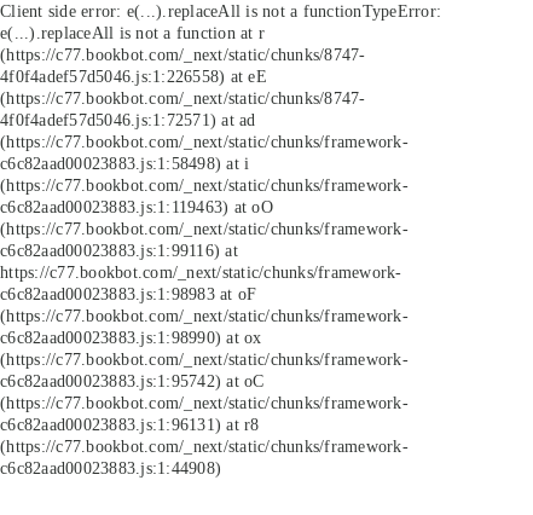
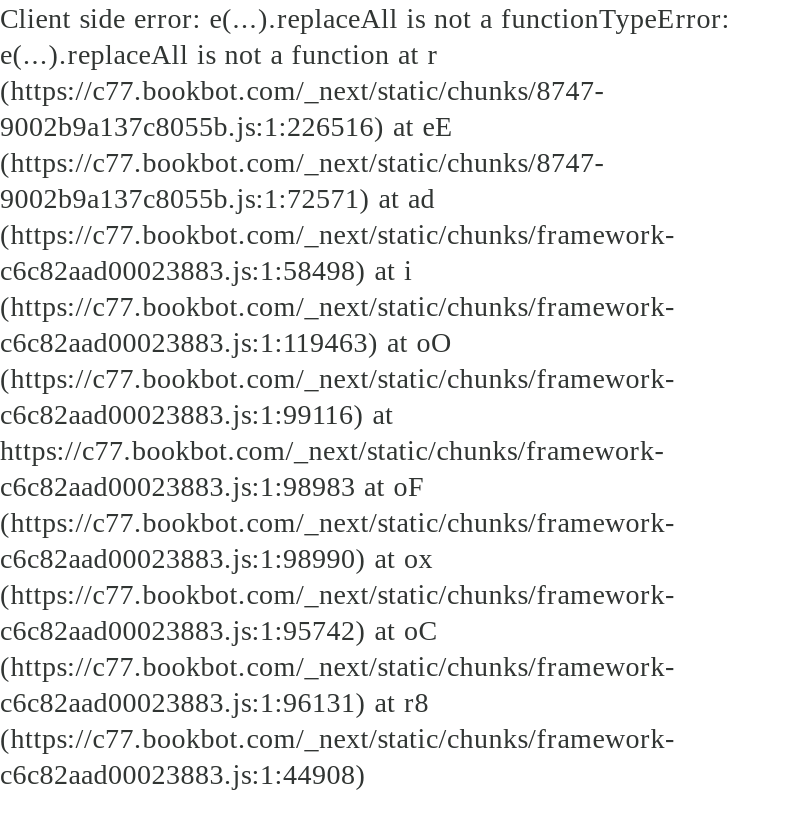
- 4f0f4adef57d5046.js:1:226558) at eE
+ 9002b9a137c8055b.js:1:226516) at eE

- 4f0f4adef57d5046.js:1:72571) at ad
+ 9002b9a137c8055b.js:1:72571) at ad
